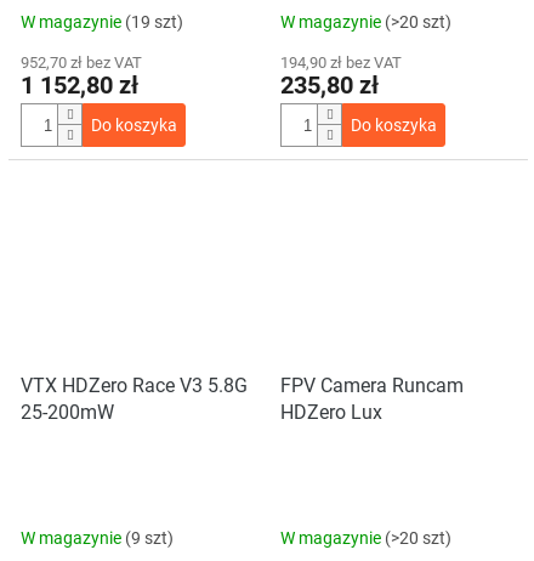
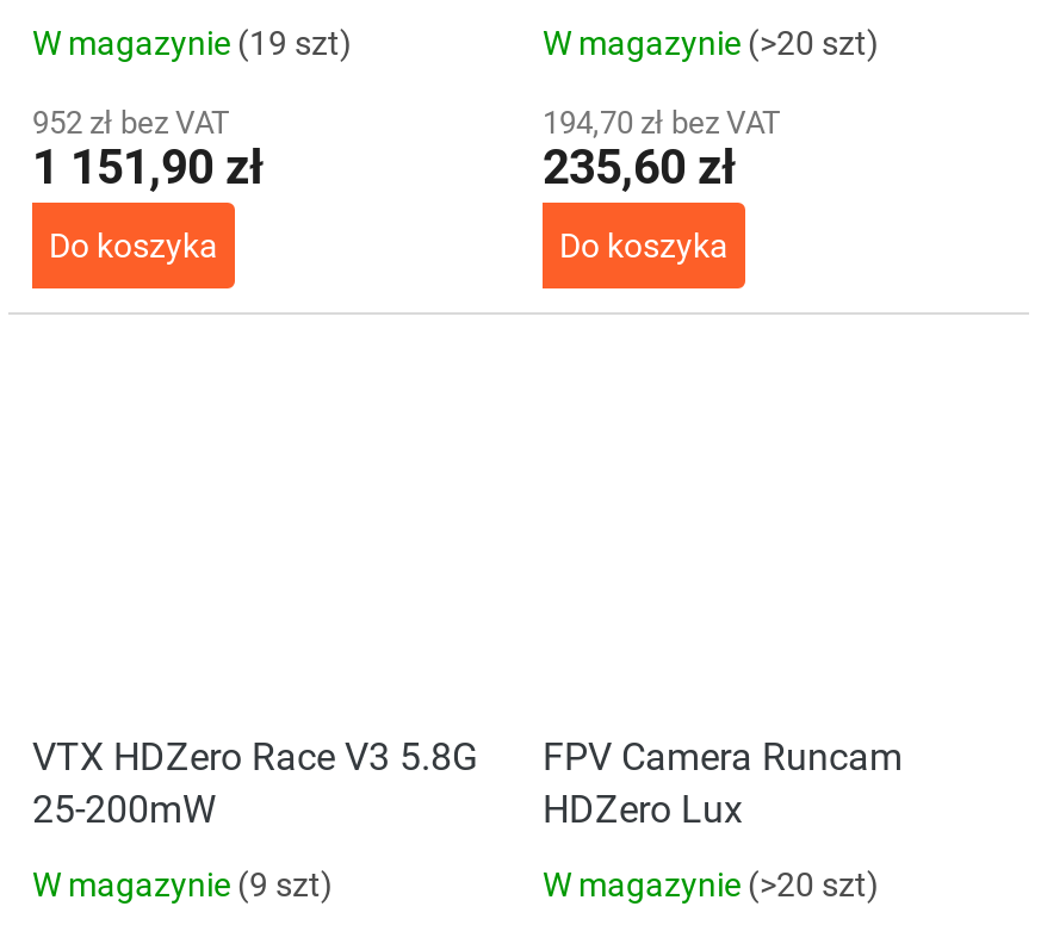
- 952,70 zł bez VAT
+ 952 zł bez VAT

- 194,90 zł bez VAT
+ 194,70 zł bez VAT

- 1 152,80 zł
+ 1 151,90 zł

- 235,80 zł
+ 235,60 zł
